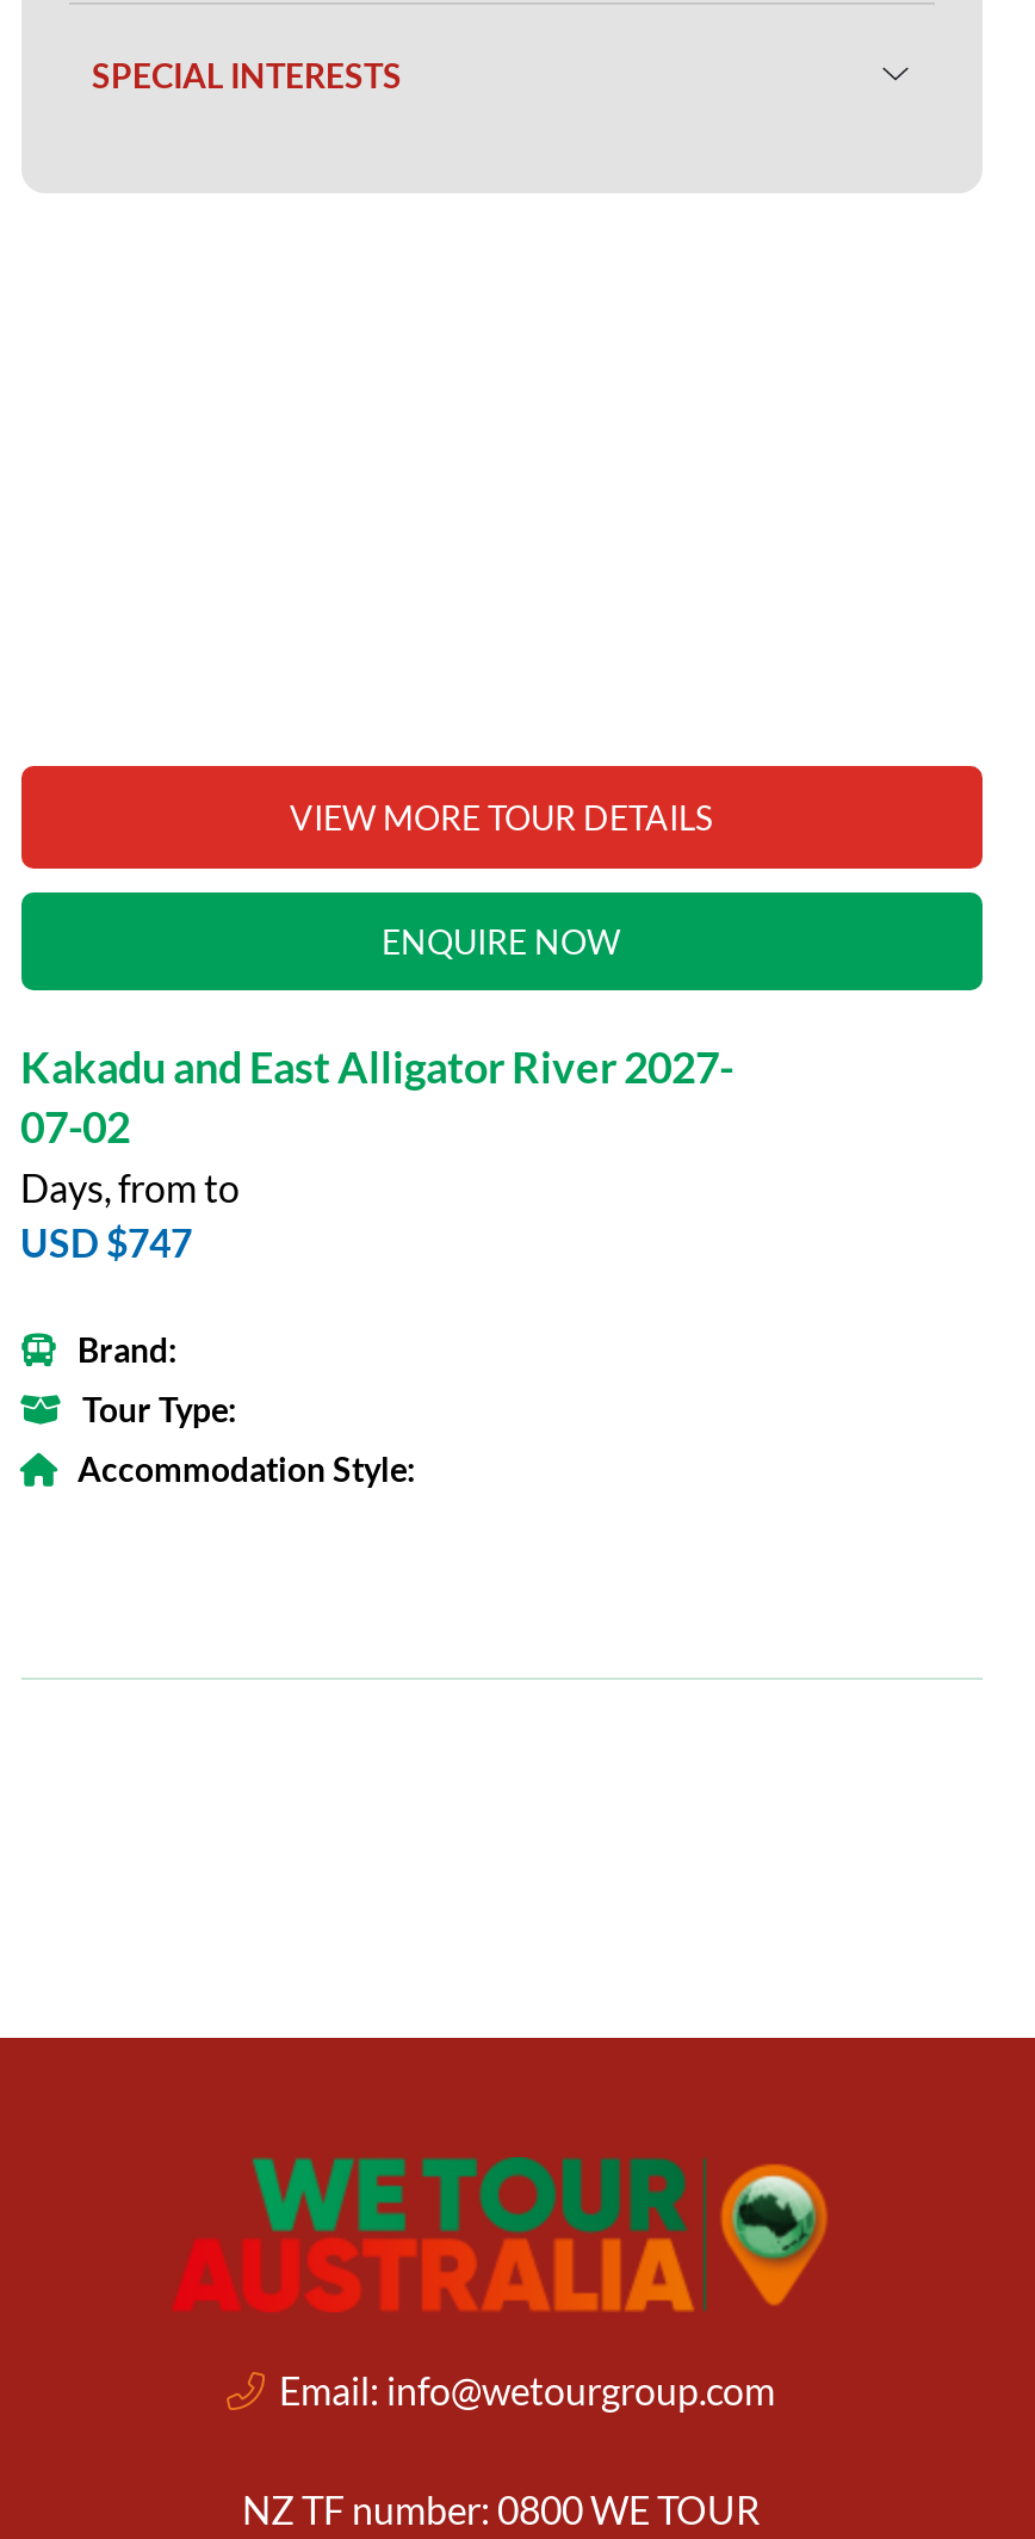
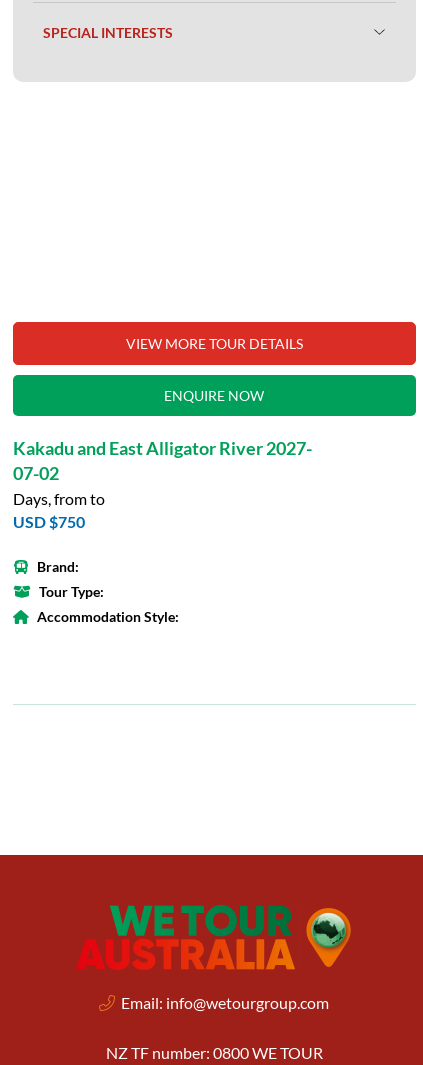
- USD $747
+ USD $750
